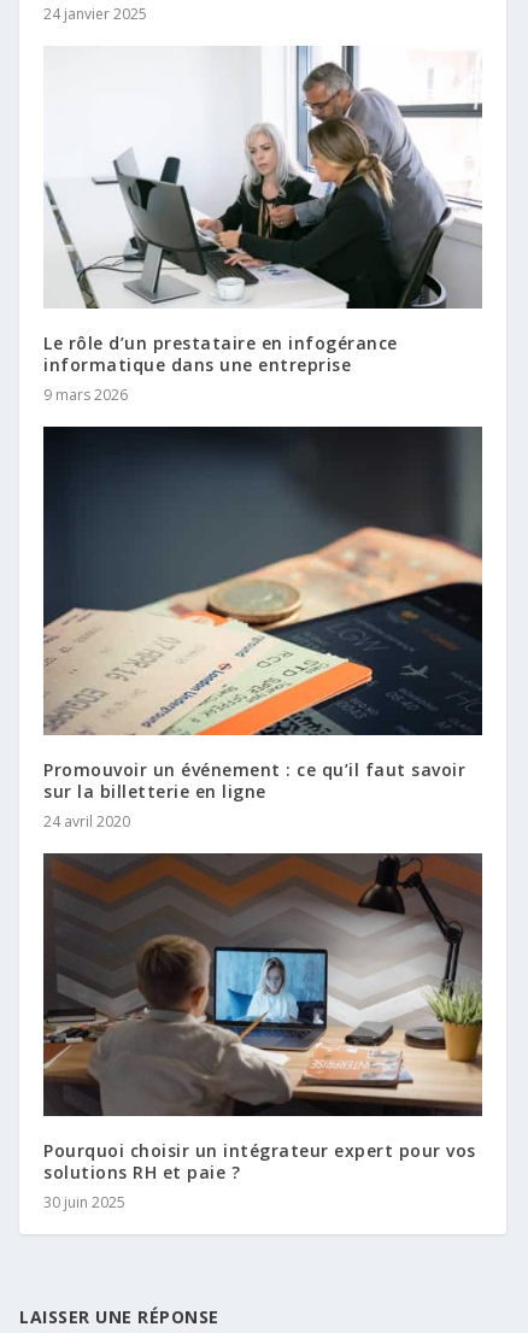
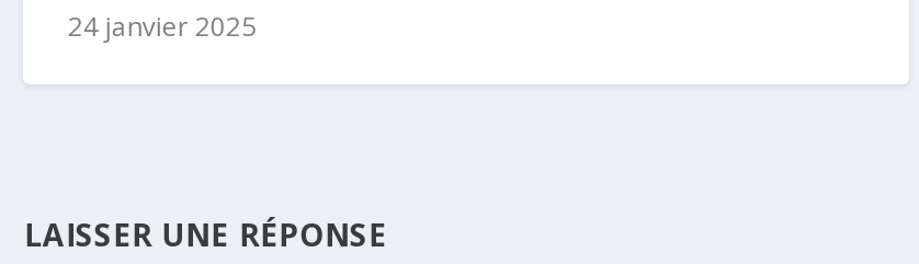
- [image]
- Le rôle d’un prestataire en infogérance
- informatique dans une entreprise
- 9 mars 2026

- [image]
- Promouvoir un événement : ce qu’il faut savoir
- sur la billetterie en ligne
- 24 avril 2020

- [image]
- Pourquoi choisir un intégrateur expert pour vos
- solutions RH et paie ?
- 30 juin 2025
